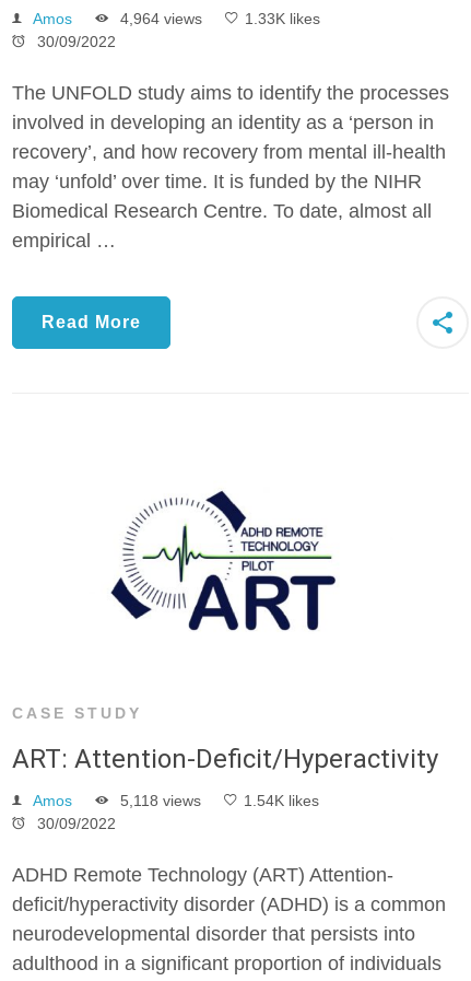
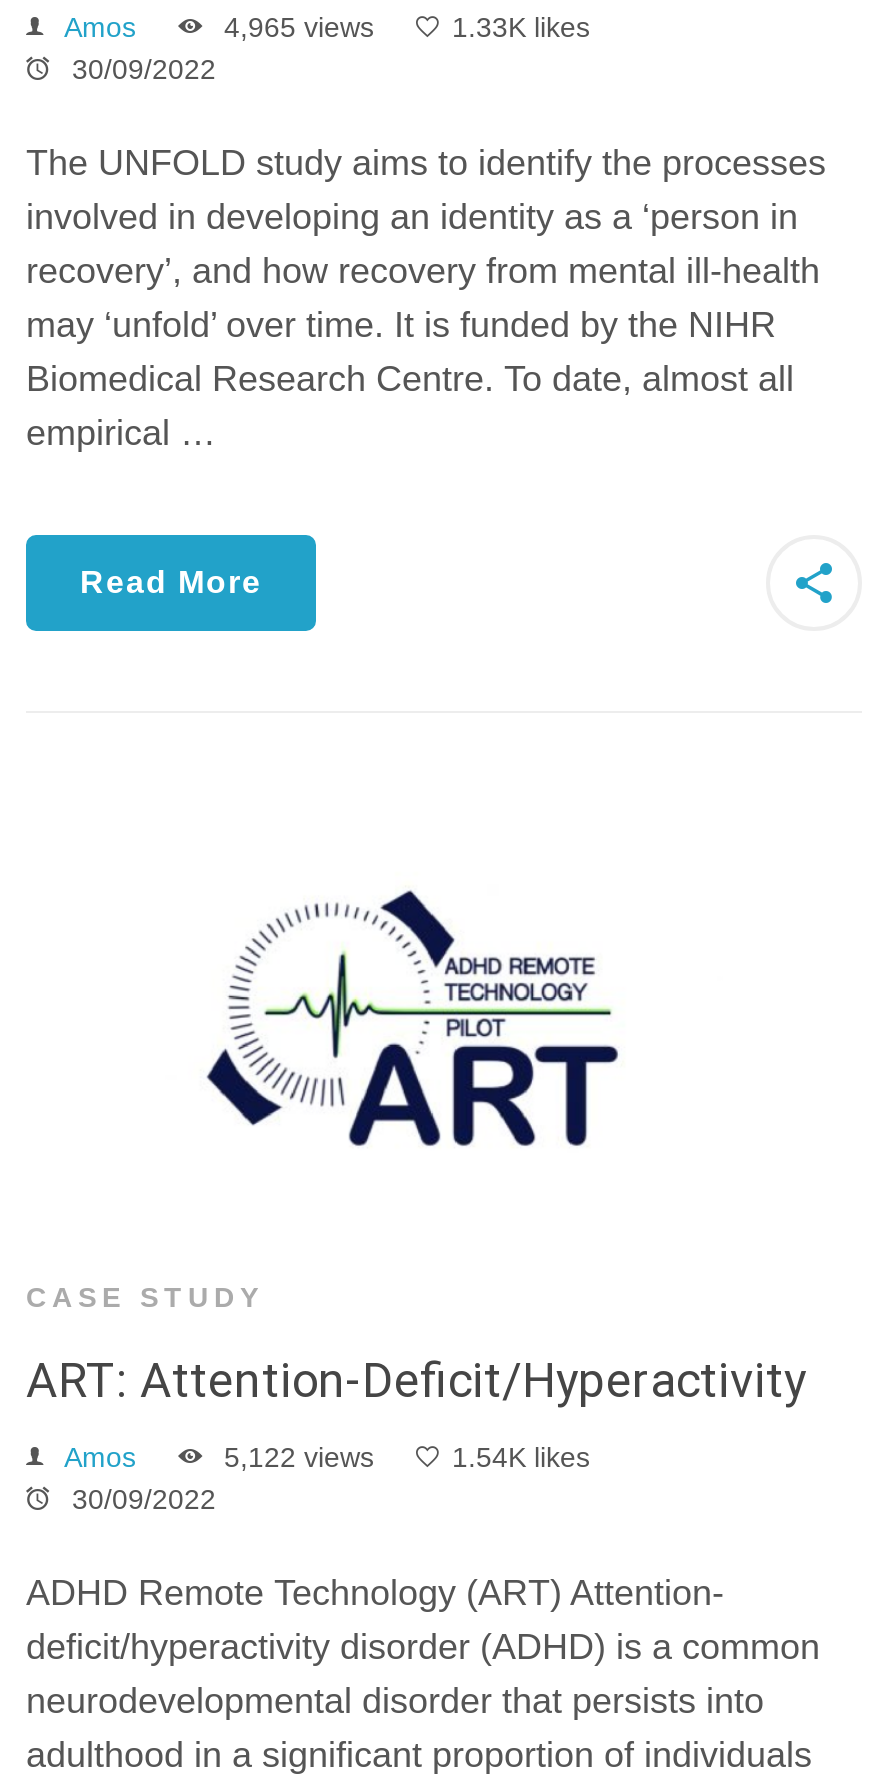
- 4,964 views
+ 4,965 views

- 5,118 views
+ 5,122 views
